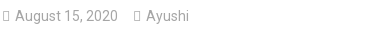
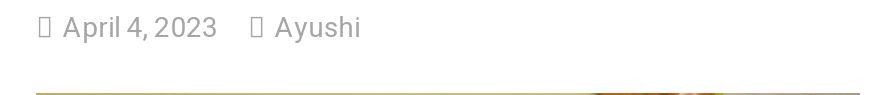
- August 15, 2020 Ayushi
+ April 4, 2023 Ayushi
